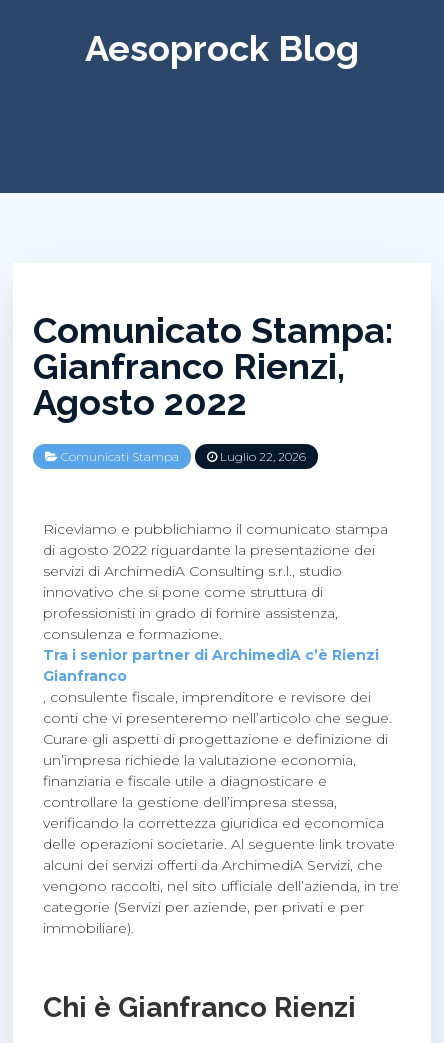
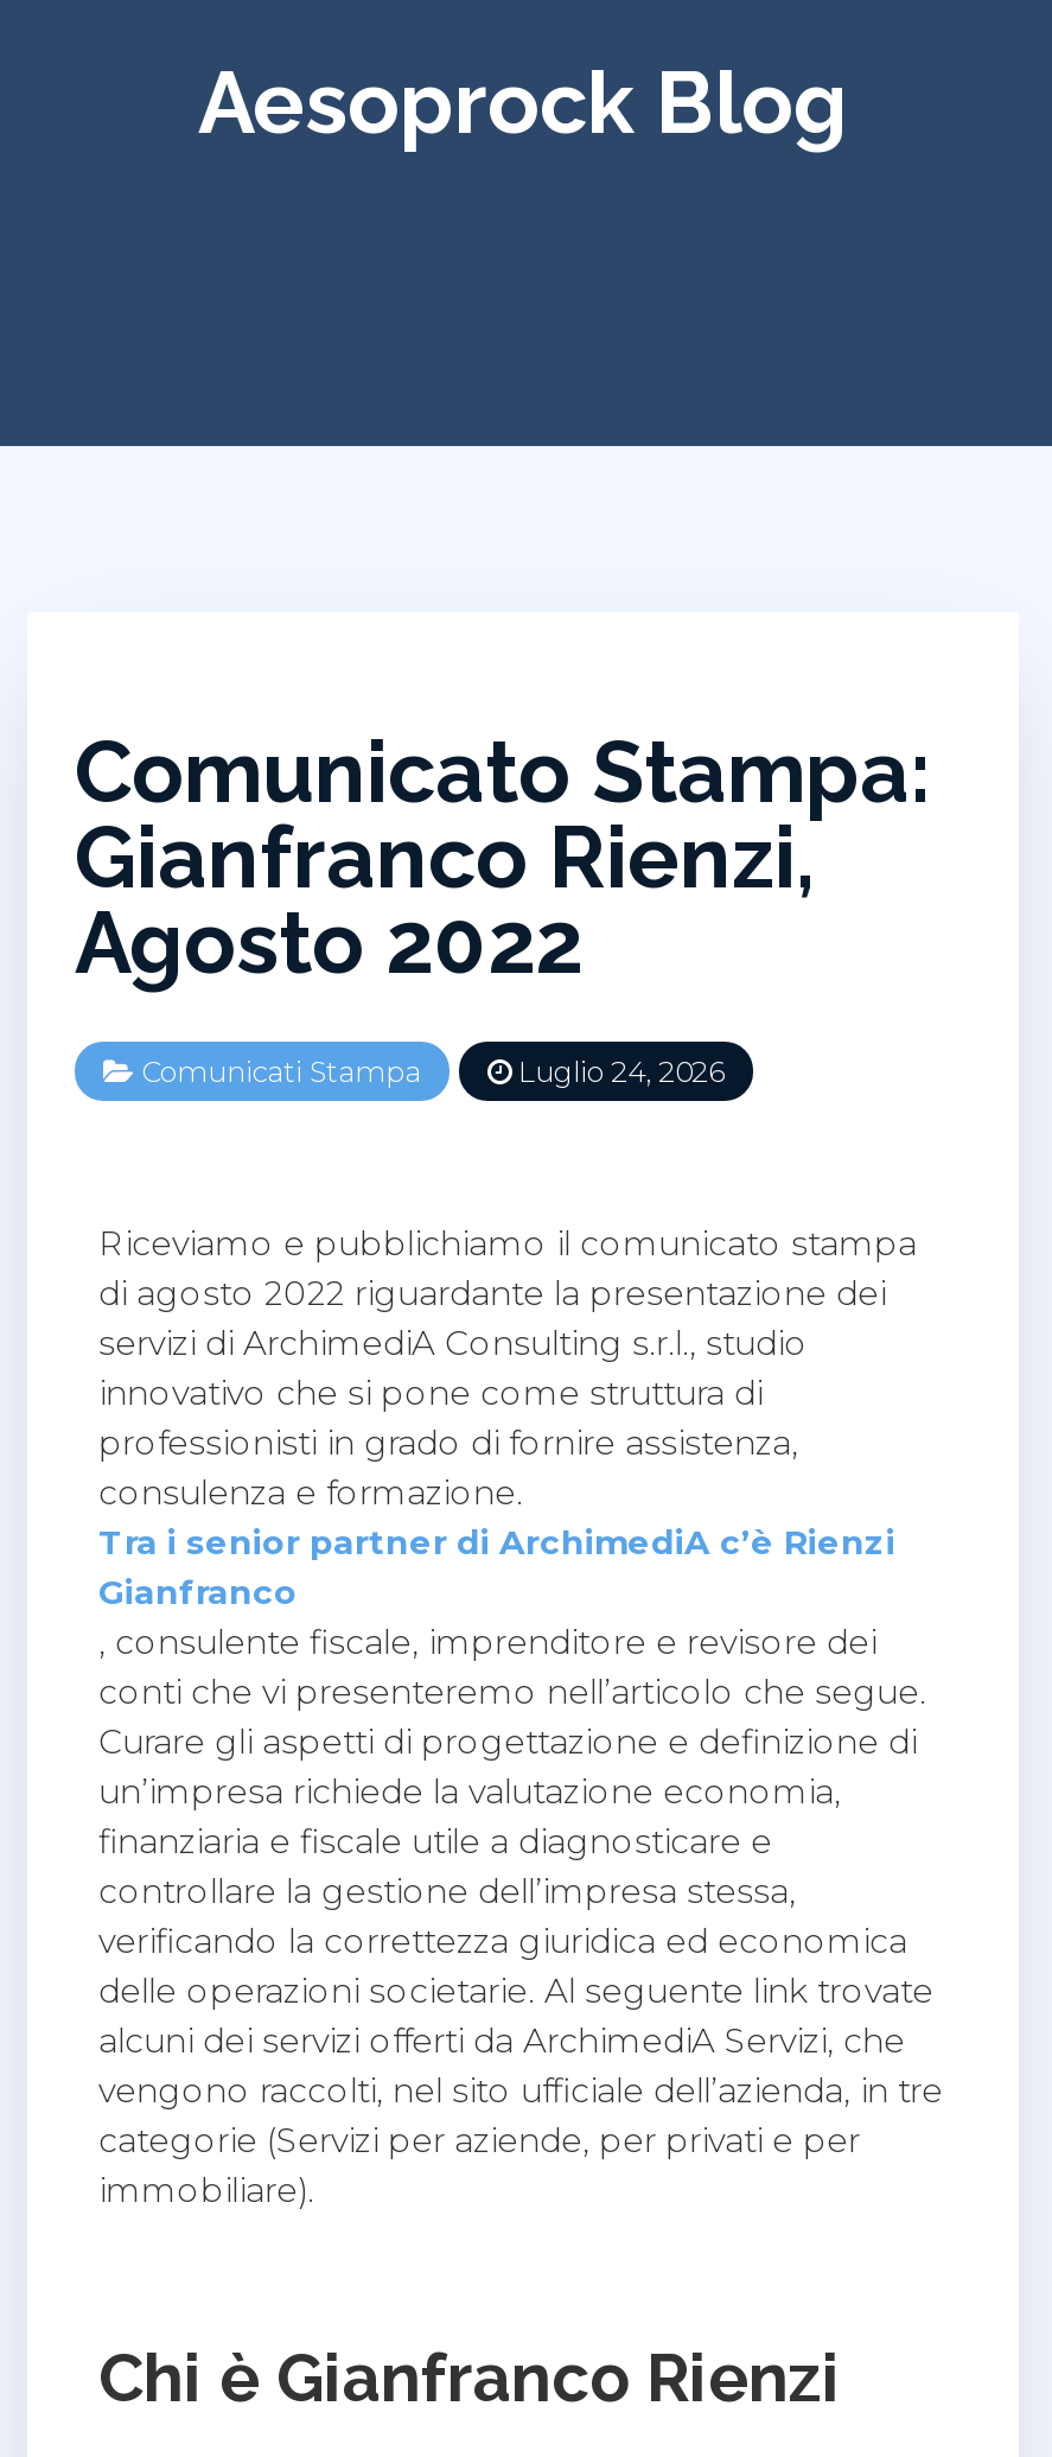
- Luglio 22, 2026
+ Luglio 24, 2026
